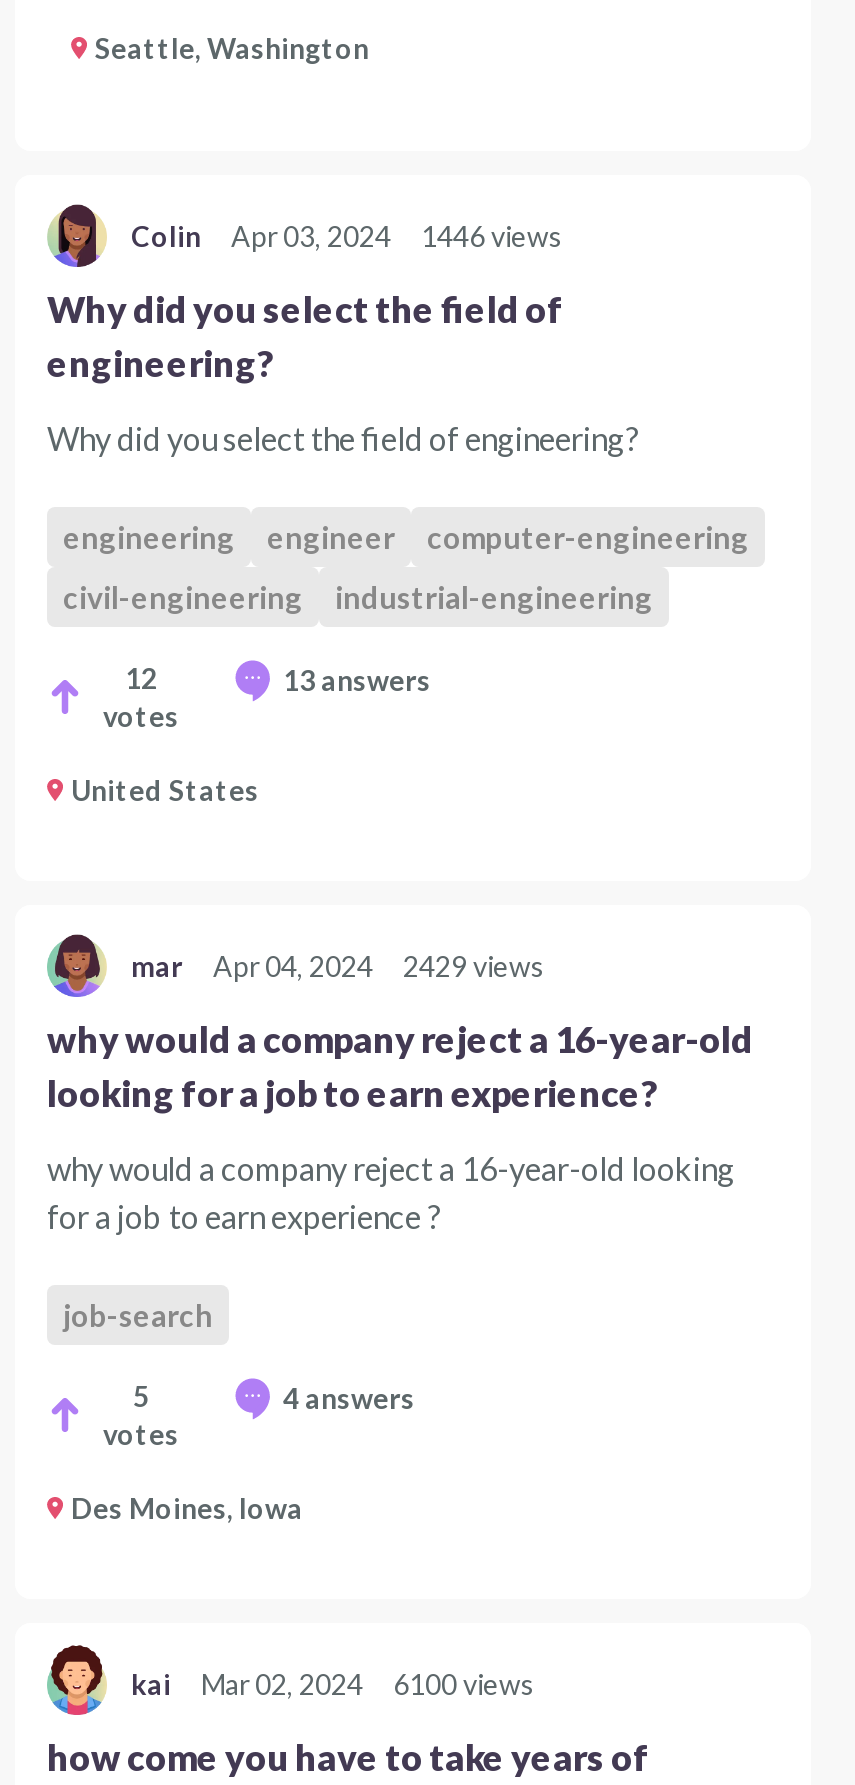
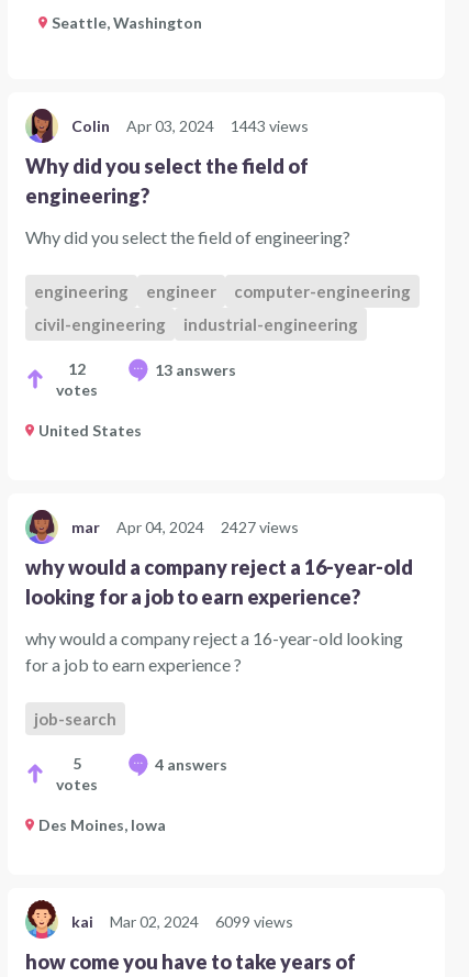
- Colin Apr 03, 2024 1446 views
+ Colin Apr 03, 2024 1443 views

- mar Apr 04, 2024 2429 views
+ mar Apr 04, 2024 2427 views

- kai Mar 02, 2024 6100 views
+ kai Mar 02, 2024 6099 views
